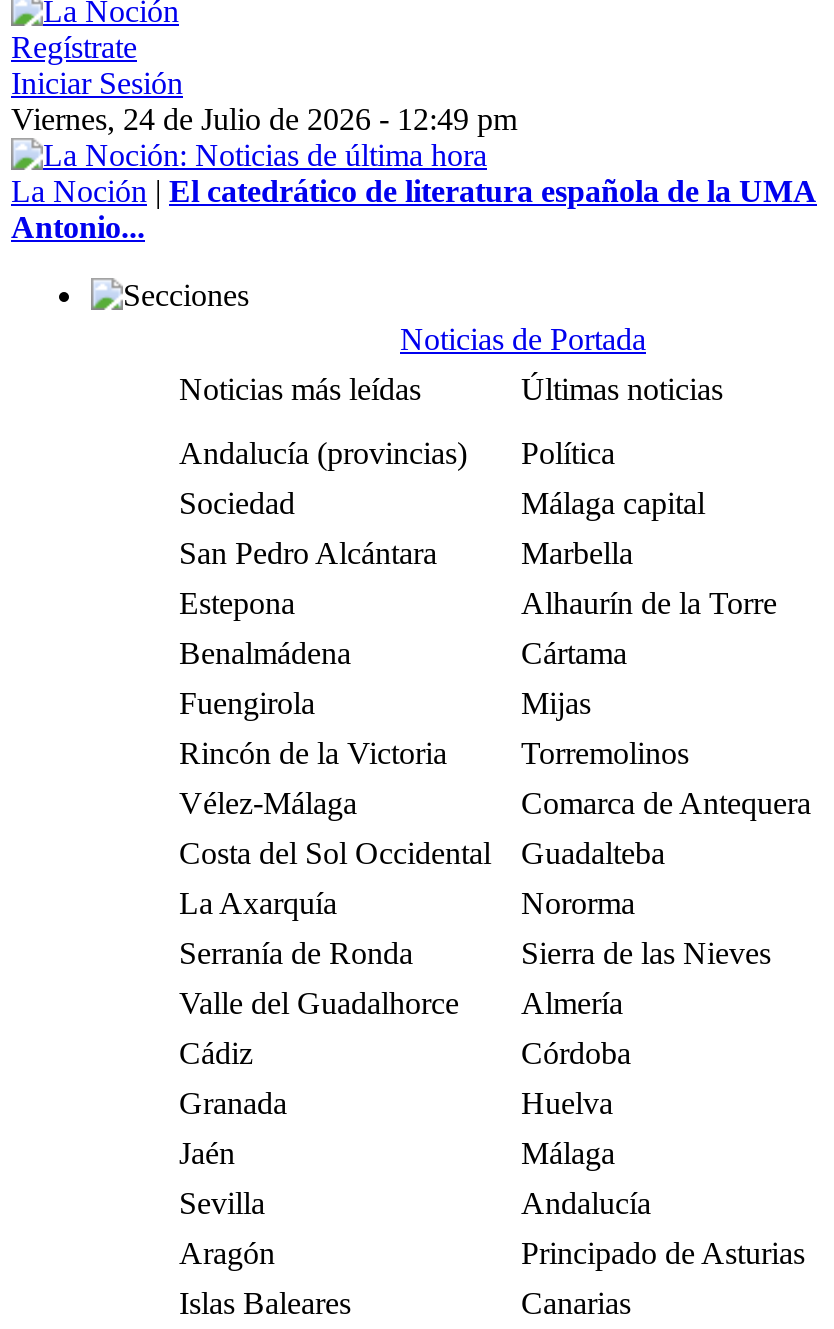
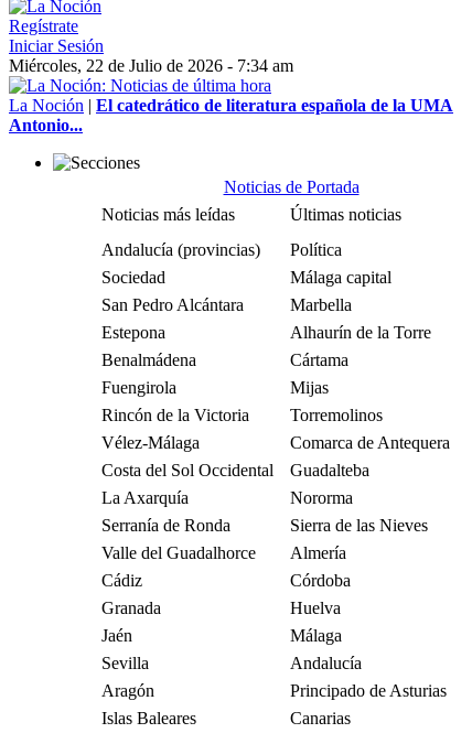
- Viernes, 24 de Julio de 2026 - 12:49 pm
+ Miércoles, 22 de Julio de 2026 - 7:34 am
